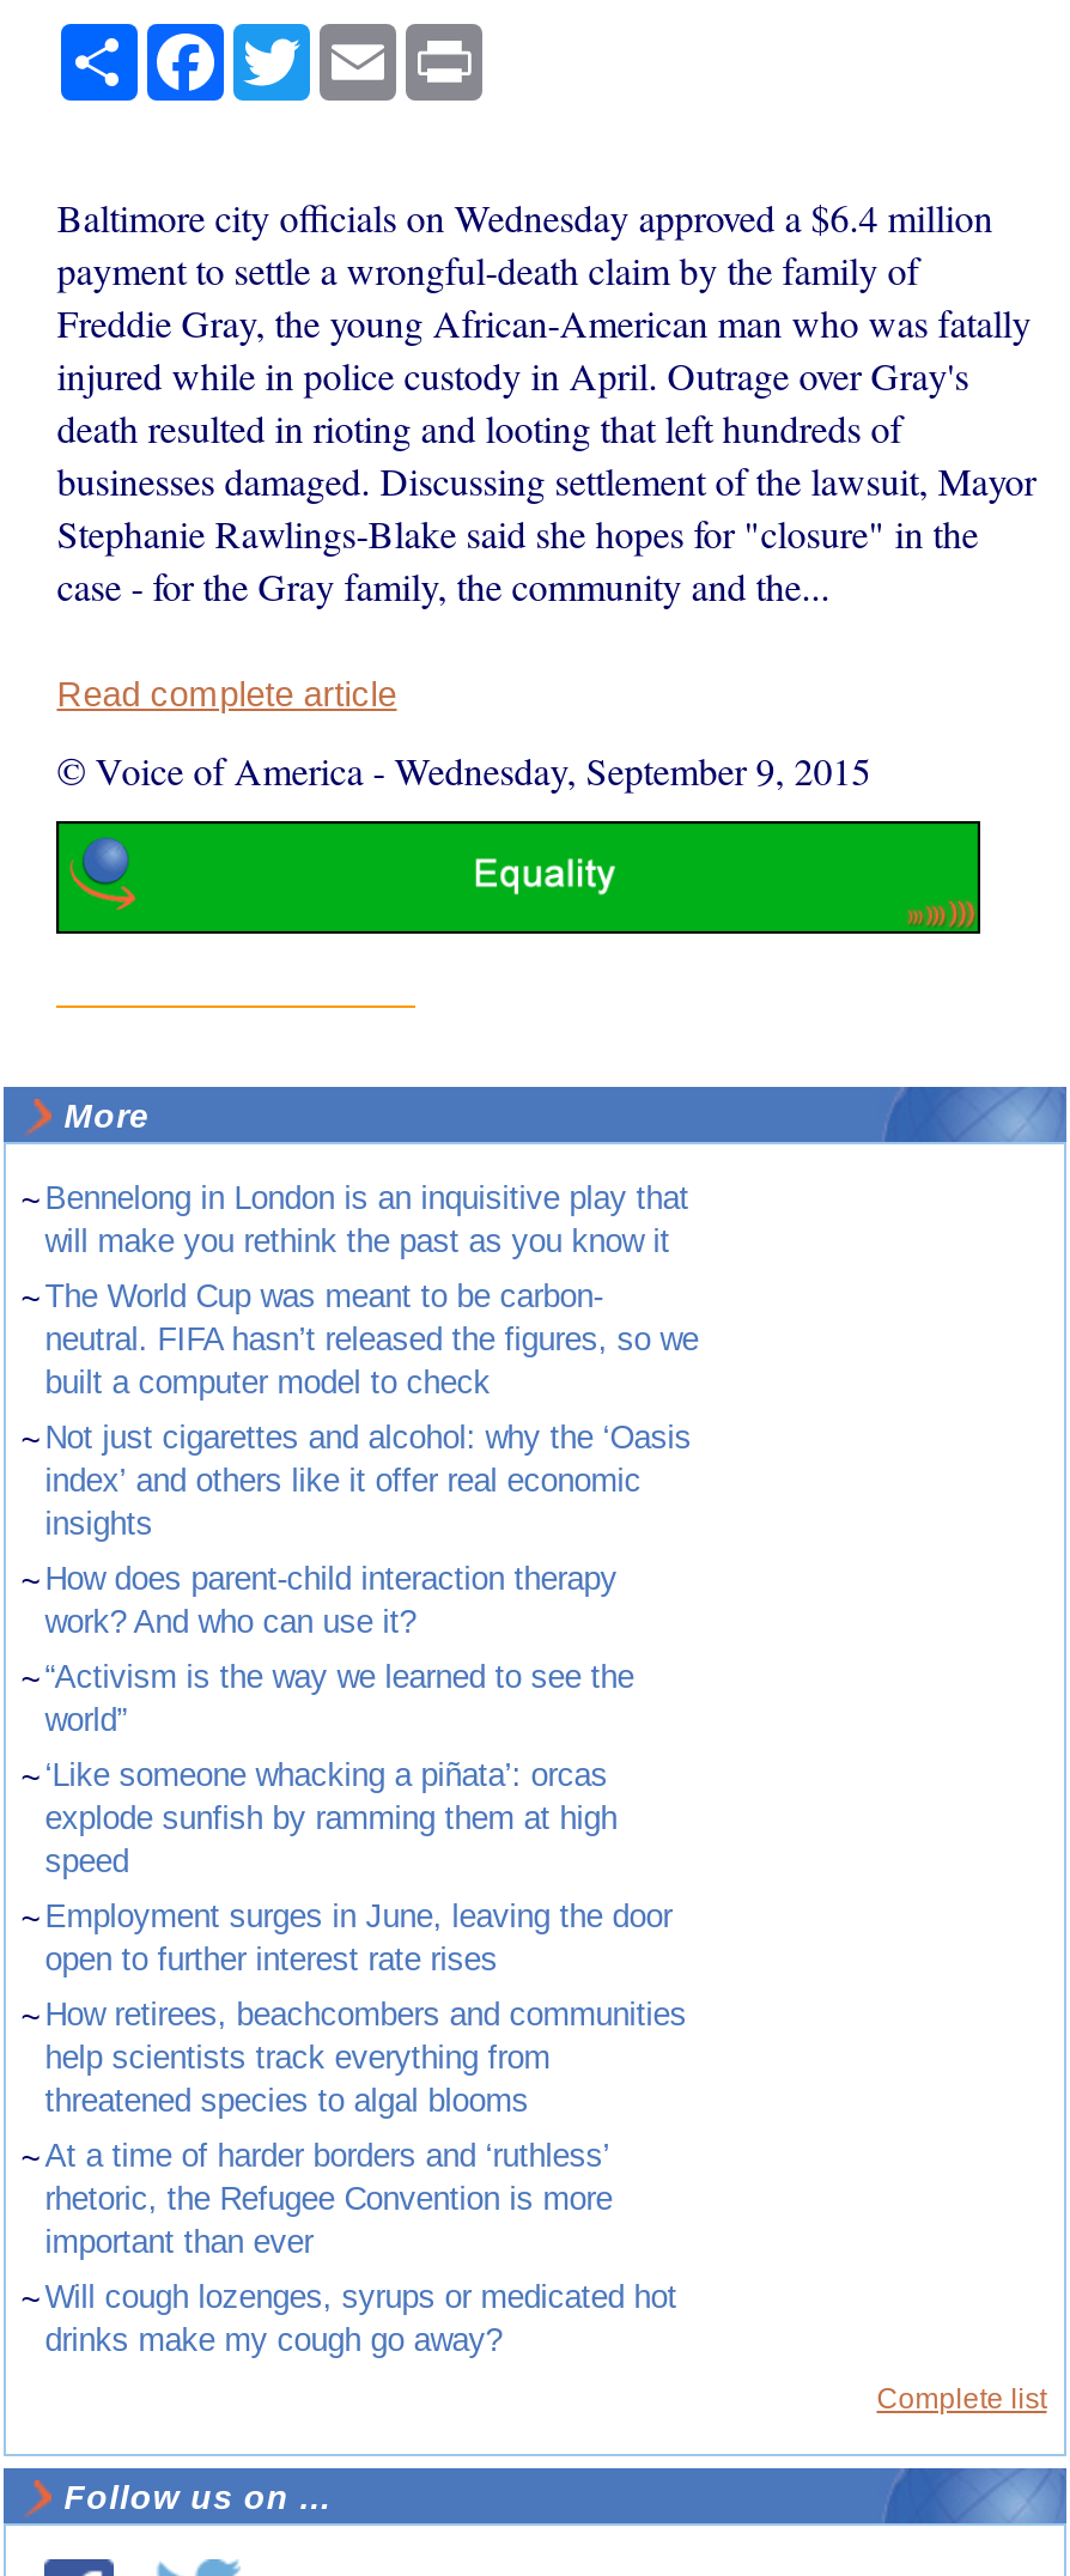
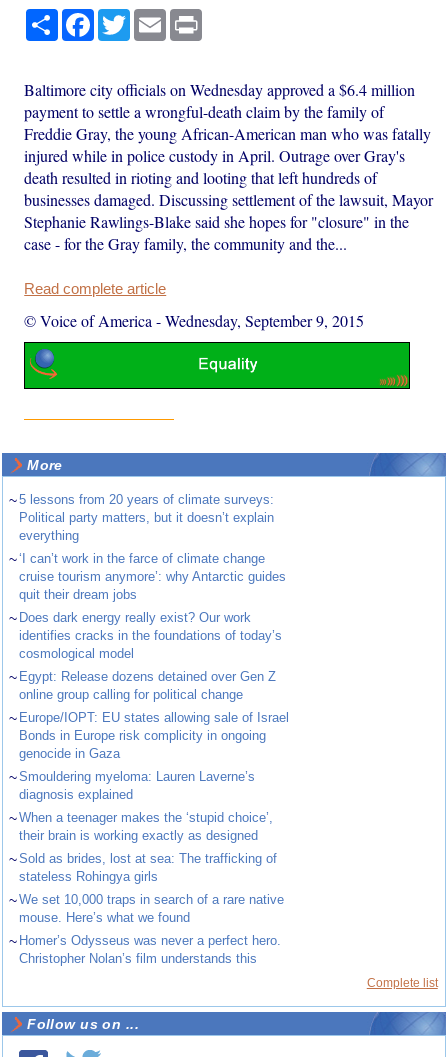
- ~ Bennelong in London is an inquisitive play that
- will make you rethink the past as you know it
+ ~ 5 lessons from 20 years of climate surveys:
+ Political party matters, but it doesn’t explain
+ everything

- ~ The World Cup was meant to be carbon-
- neutral. FIFA hasn’t released the figures, so we
- built a computer model to check
+ ~ ‘I can’t work in the farce of climate change
+ cruise tourism anymore’: why Antarctic guides
+ quit their dream jobs

- ~ Not just cigarettes and alcohol: why the ‘Oasis
- index’ and others like it offer real economic
- insights
+ ~ Does dark energy really exist? Our work
+ identifies cracks in the foundations of today’s
+ cosmological model

- ~ How does parent-child interaction therapy
- work? And who can use it?
+ ~ Egypt: Release dozens detained over Gen Z
+ online group calling for political change

- ~ “Activism is the way we learned to see the
- world”
+ ~ Europe/IOPT: EU states allowing sale of Israel
+ Bonds in Europe risk complicity in ongoing
+ genocide in Gaza

- ~ ‘Like someone whacking a piñata’: orcas
- explode sunfish by ramming them at high
- speed
+ ~ Smouldering myeloma: Lauren Laverne’s
+ diagnosis explained

- ~ Employment surges in June, leaving the door
- open to further interest rate rises
+ ~ When a teenager makes the ‘stupid choice’,
+ their brain is working exactly as designed

- ~ How retirees, beachcombers and communities
- help scientists track everything from
- threatened species to algal blooms
+ ~ Sold as brides, lost at sea: The trafficking of
+ stateless Rohingya girls

- ~ At a time of harder borders and ‘ruthless’
- rhetoric, the Refugee Convention is more
- important than ever
+ ~ We set 10,000 traps in search of a rare native
+ mouse. Here’s what we found

- ~ Will cough lozenges, syrups or medicated hot
- drinks make my cough go away?
+ ~ Homer’s Odysseus was never a perfect hero.
+ Christopher Nolan’s film understands this
